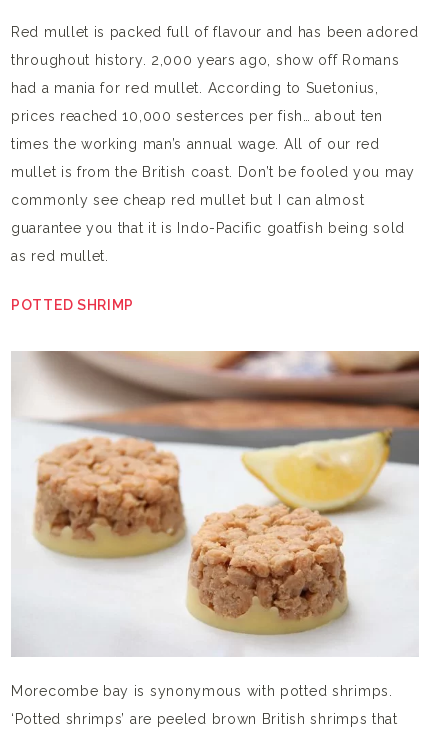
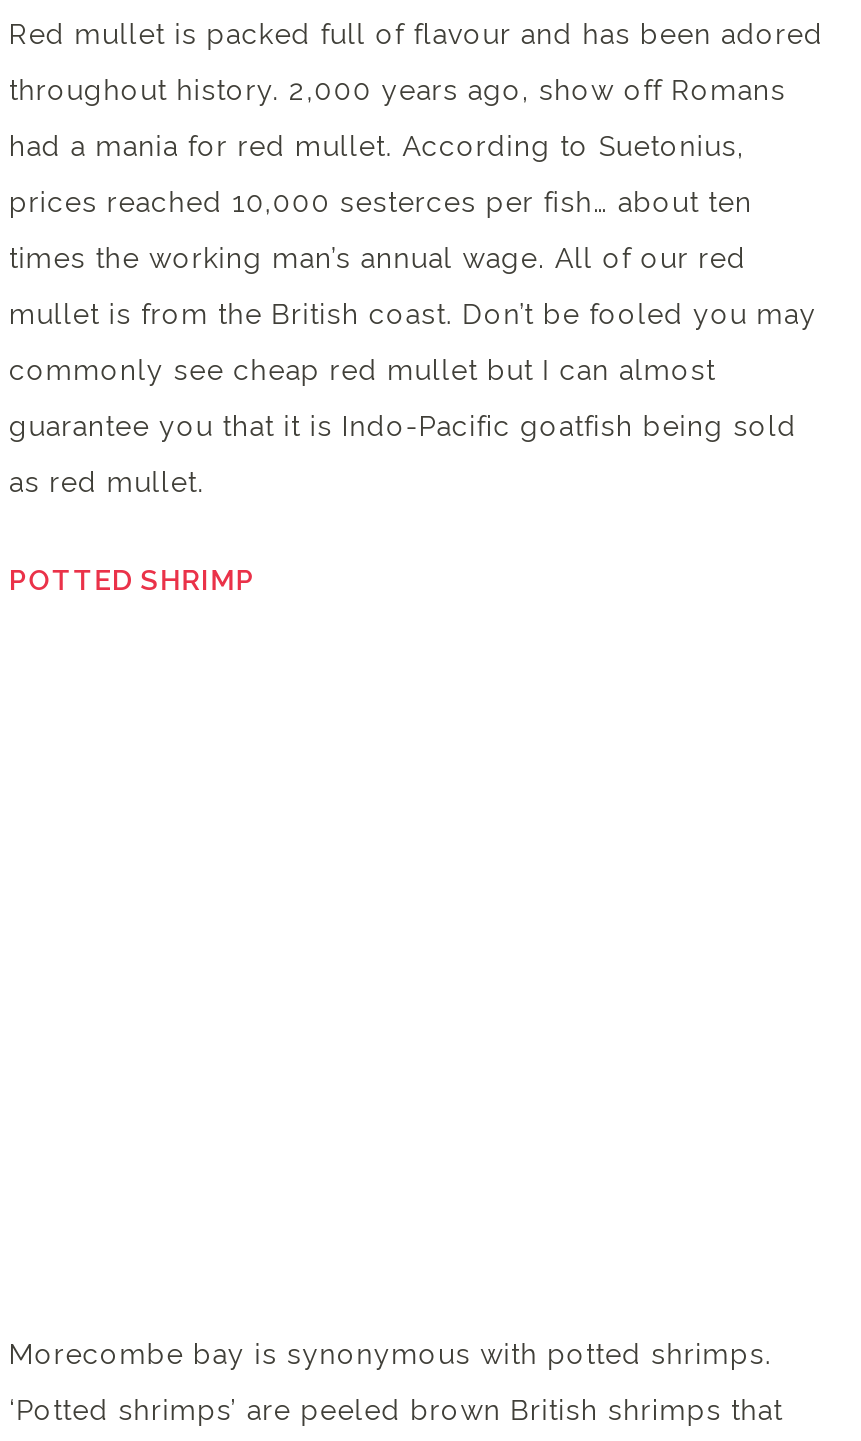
- [image]
